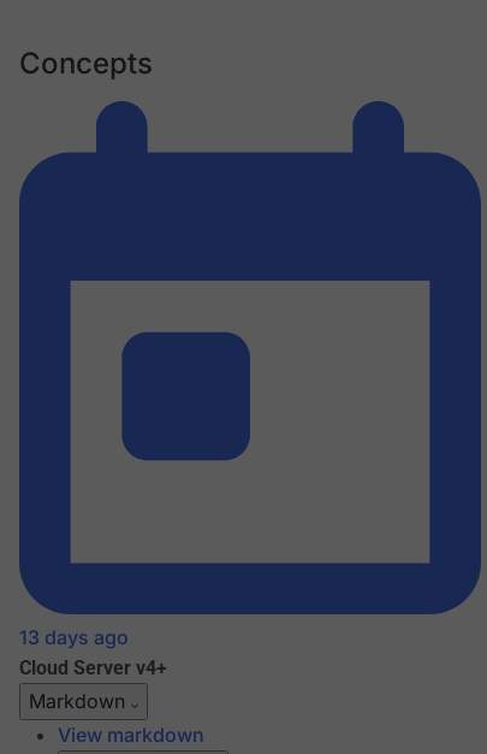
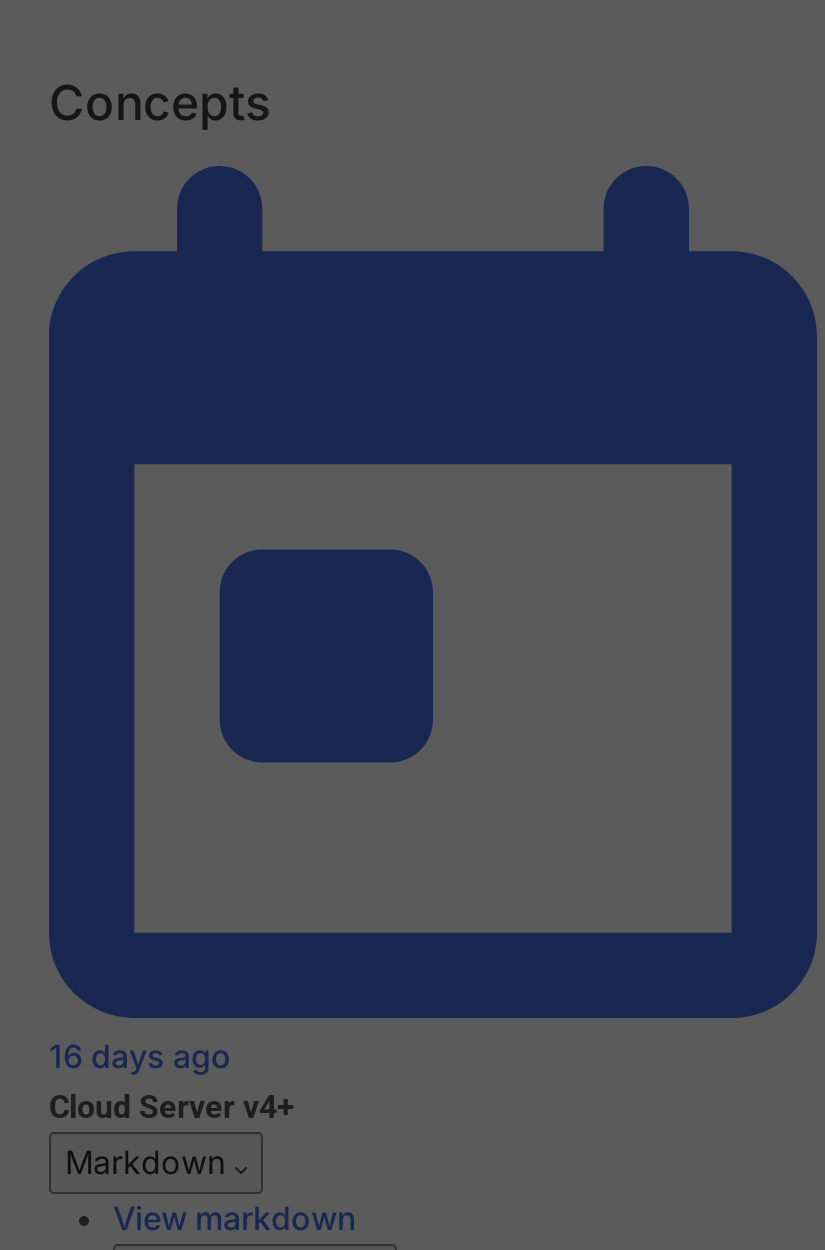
- 13 days ago
+ 16 days ago
